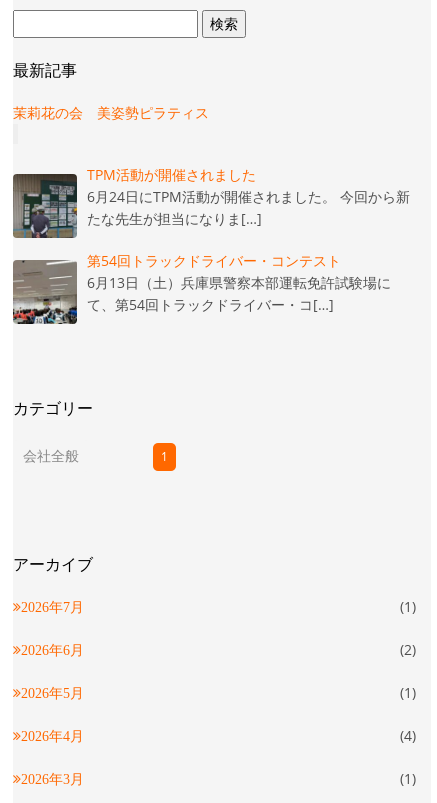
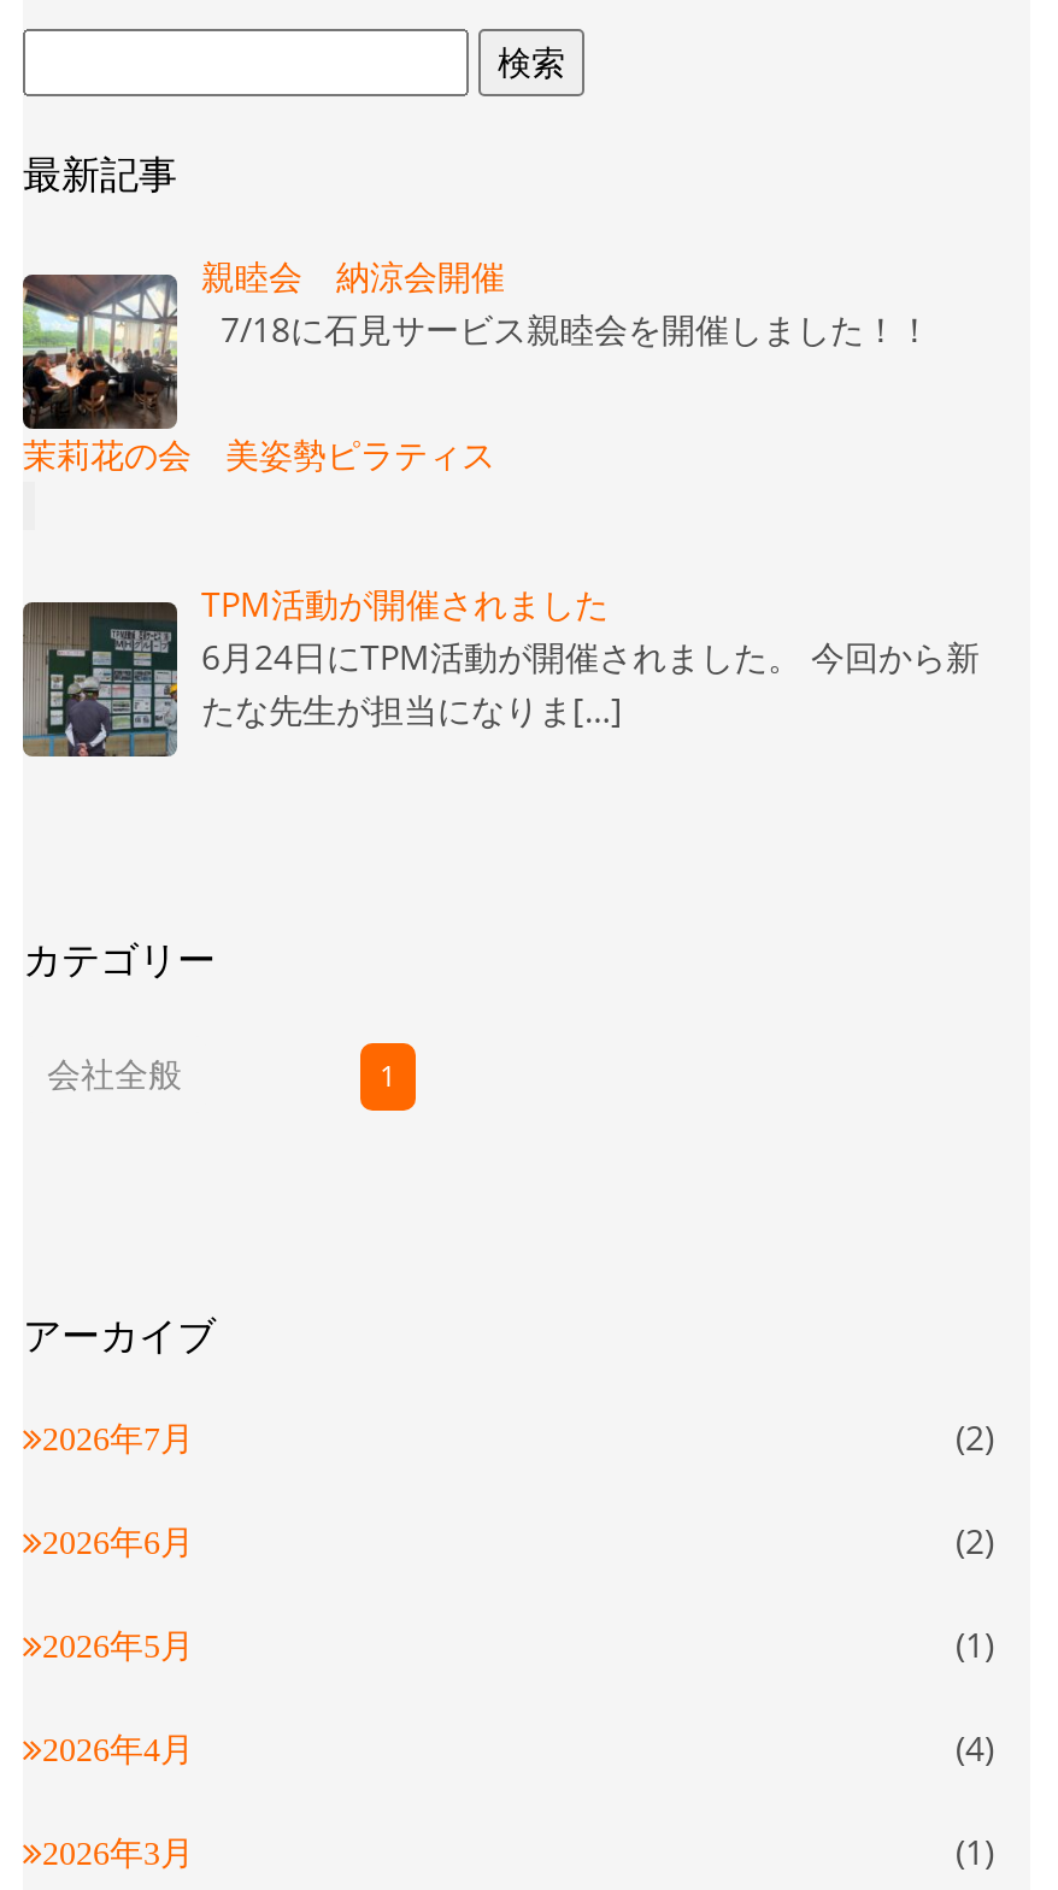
+ [image]
+ 親睦会 納涼会開催
+ 7/18に石見サービス親睦会を開催しました！！

moved down: [image] | 茉莉花の会 美姿勢ピラティス | TPM活動が開催されました | 6月24日にTPM活動が開催されました。 今回から新 | たな先生が担当になりま[…]

- [image]
- 第54回トラックドライバー・コンテスト
- 6月13日（土）兵庫県警察本部運転免許試験場に
- て、第54回トラックドライバー・コ[…]

- (1)
+ (2)
